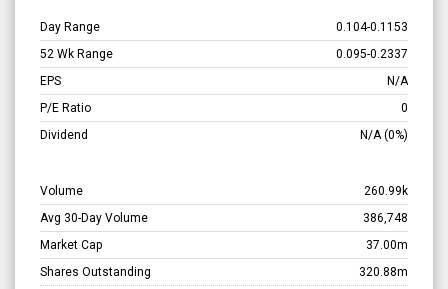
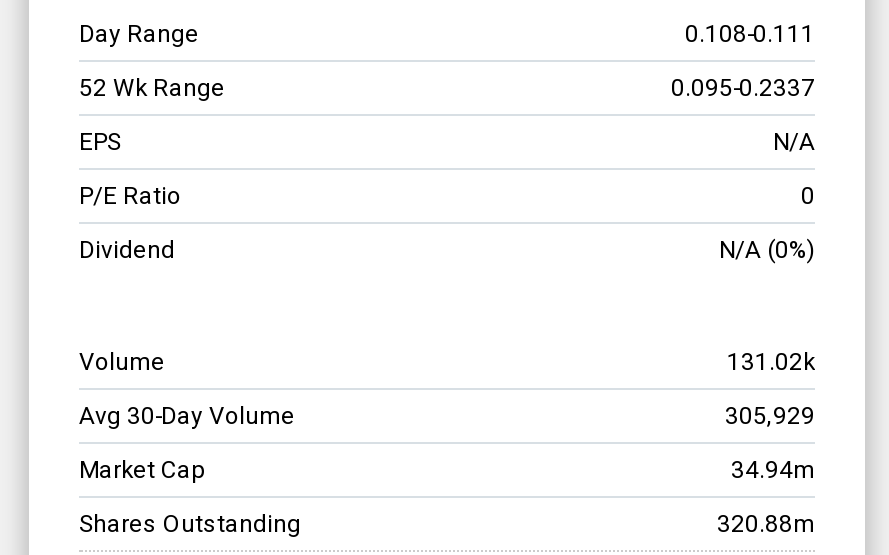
- 0.104-0.1153
+ 0.108-0.111

- 260.99k
+ 131.02k

- 386,748
+ 305,929

- 37.00m
+ 34.94m
